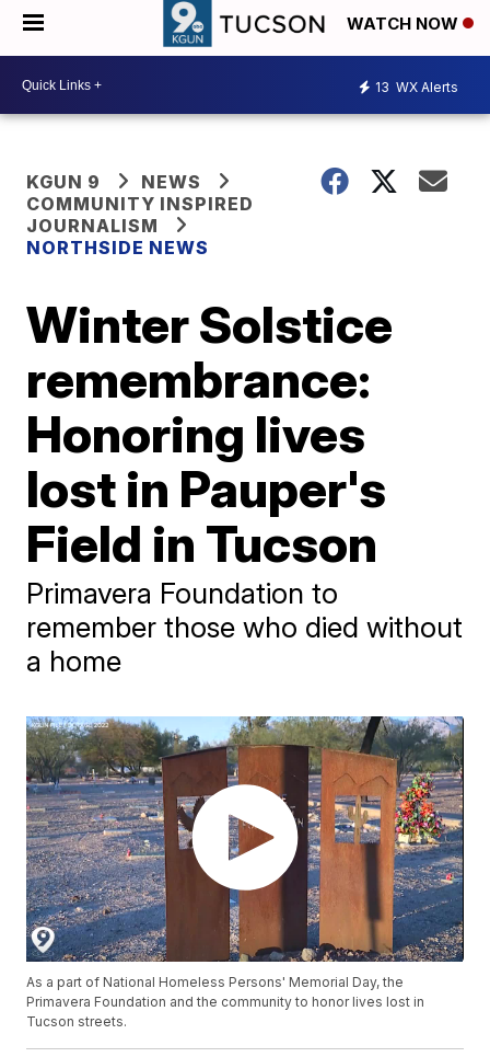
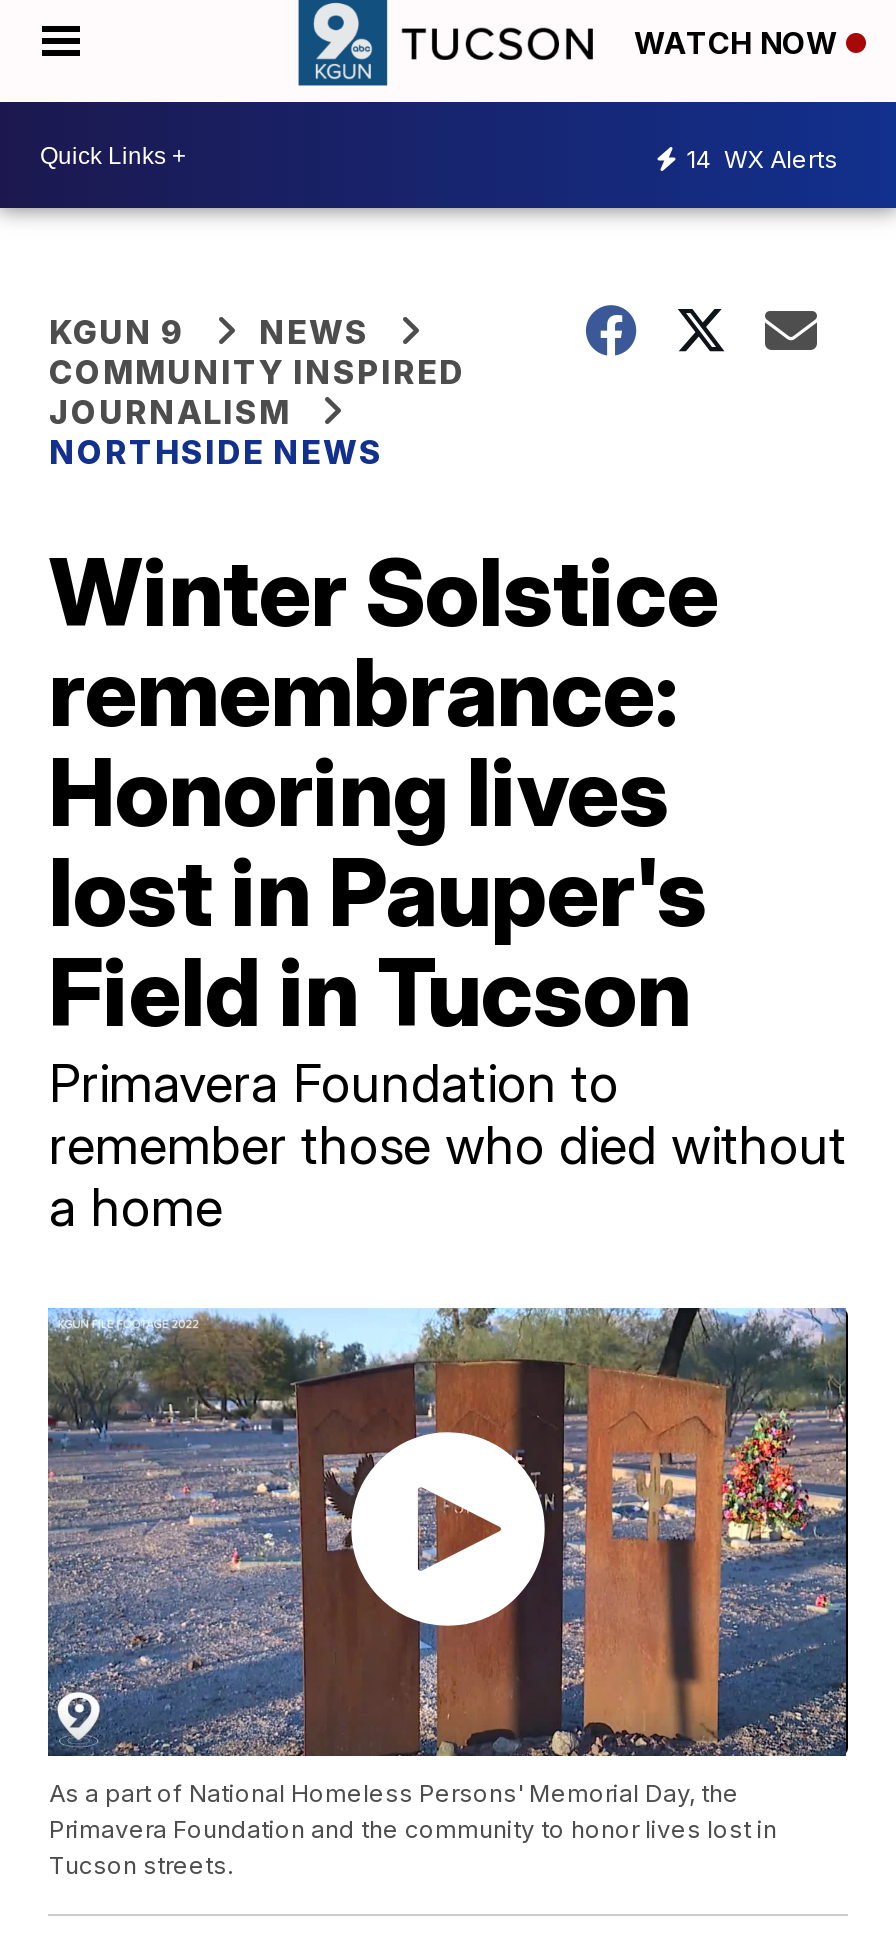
- 13 WX Alerts
+ 14 WX Alerts
